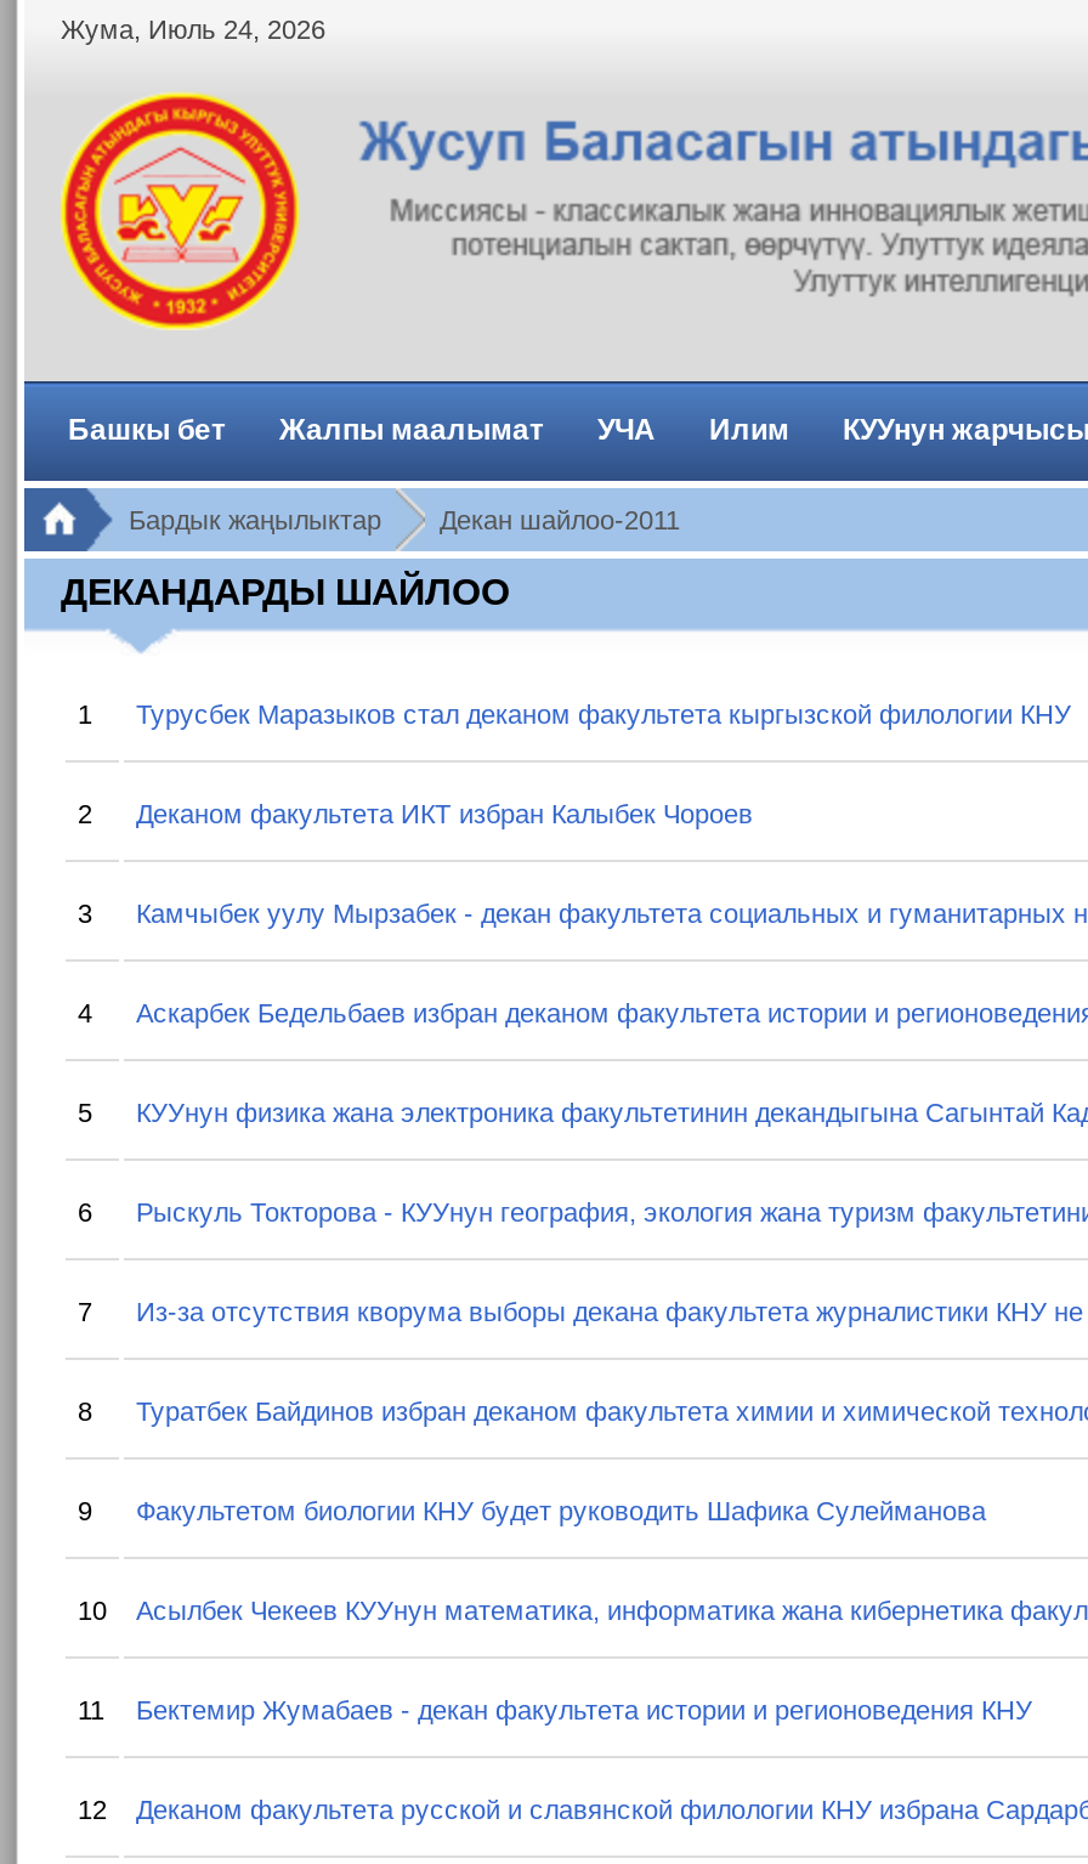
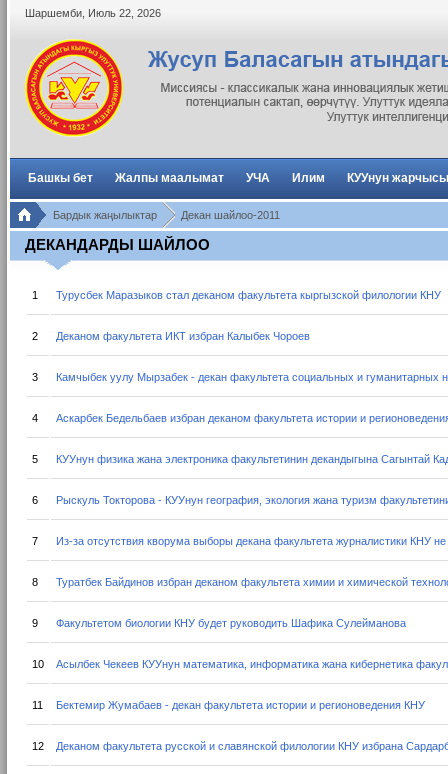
- Жума, Июль 24, 2026
+ Шаршемби, Июль 22, 2026
